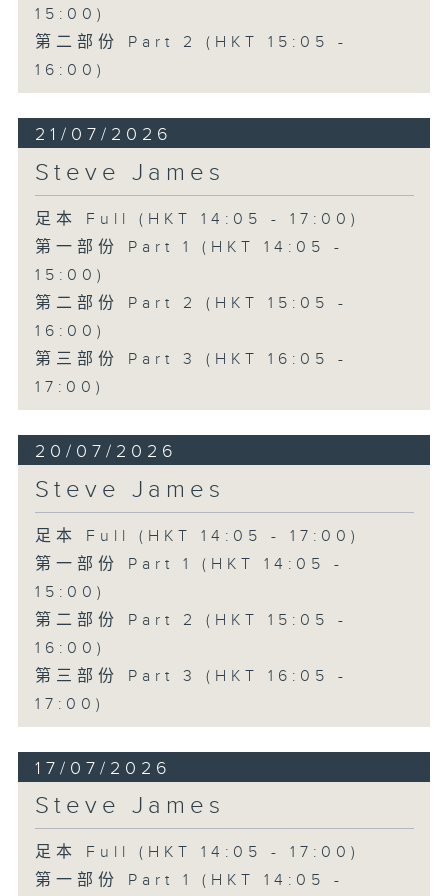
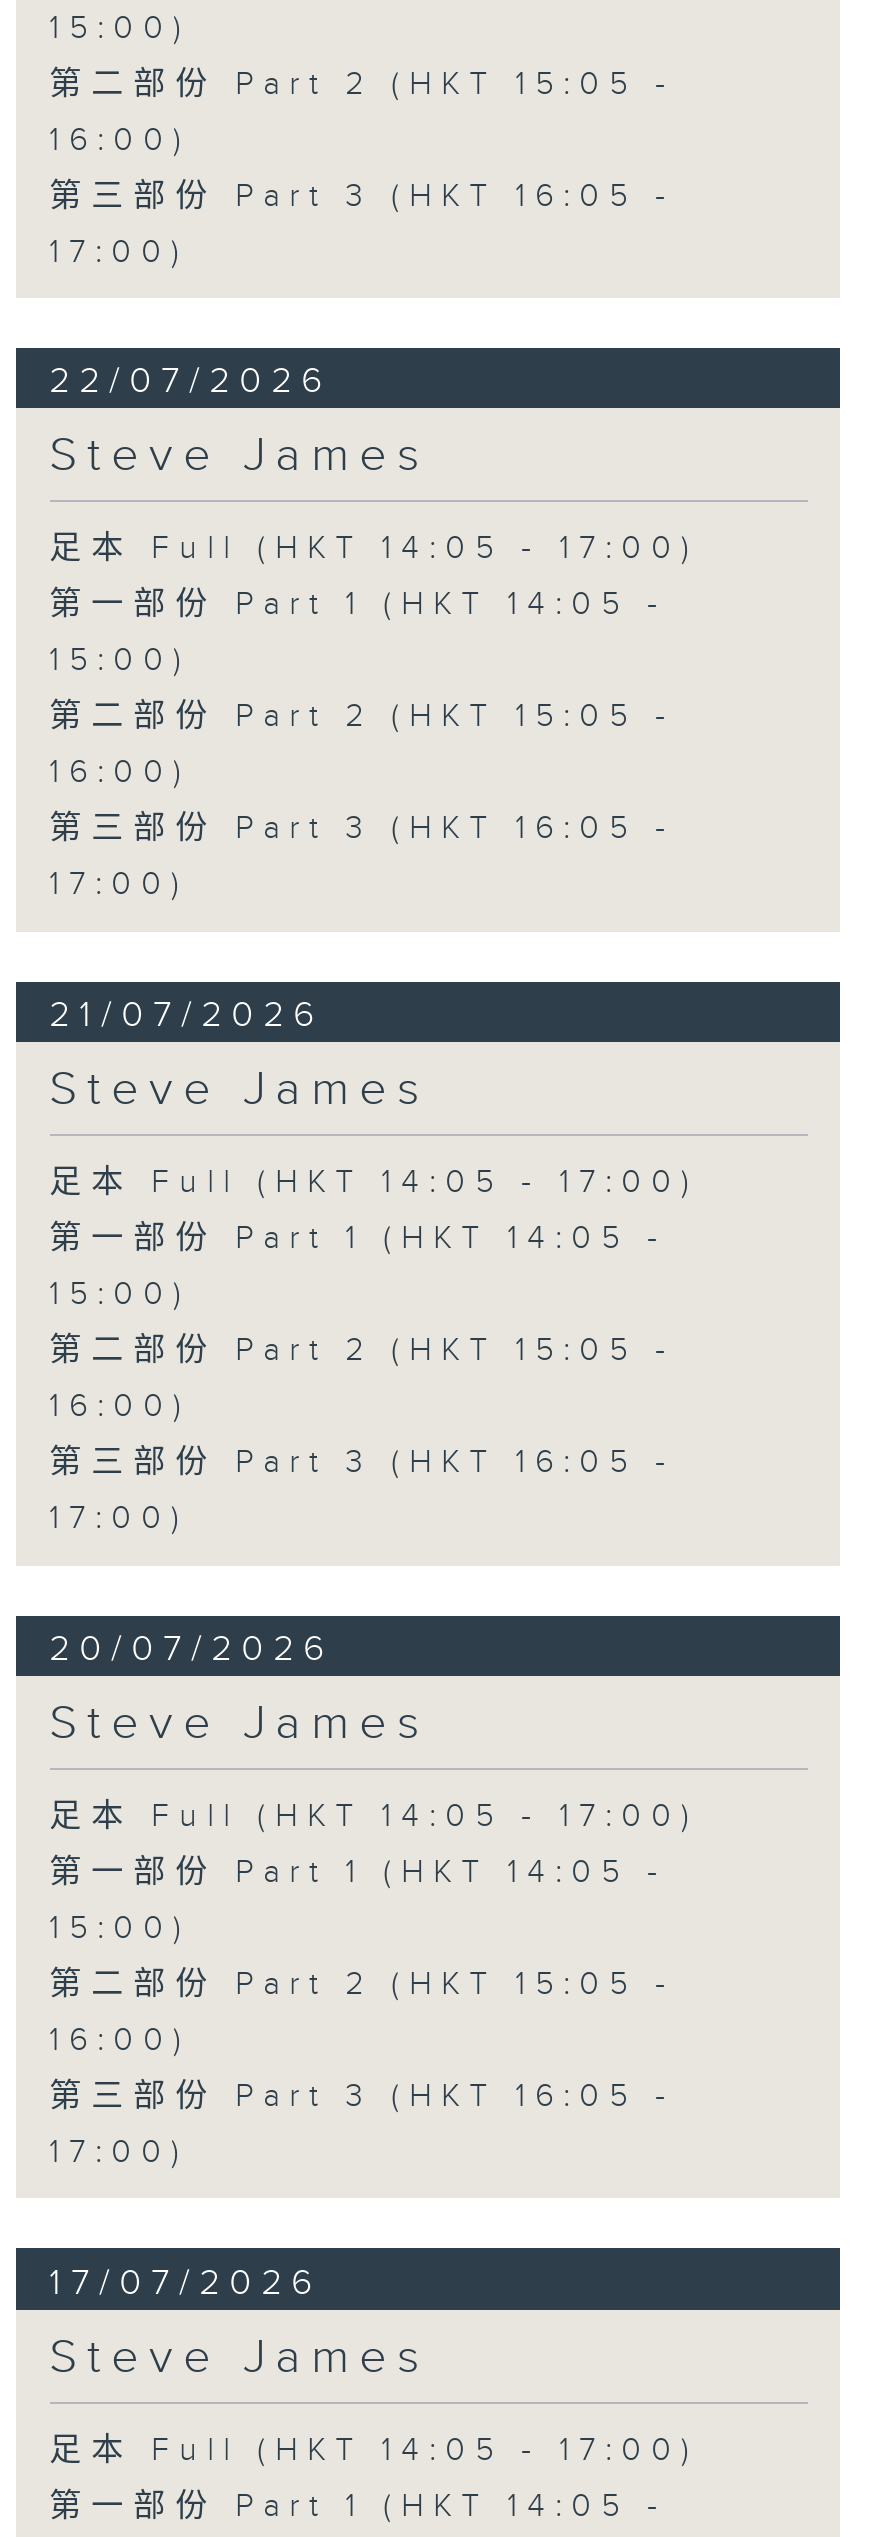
+ 第三部份 Part 3 (HKT 16:05 -
+ 17:00)
+ 22/07/2026
+ Steve James
+ 足本 Full (HKT 14:05 - 17:00)
+ 第一部份 Part 1 (HKT 14:05 -
+ 15:00)
+ 第二部份 Part 2 (HKT 15:05 -
+ 16:00)
+ 第三部份 Part 3 (HKT 16:05 -
+ 17:00)
